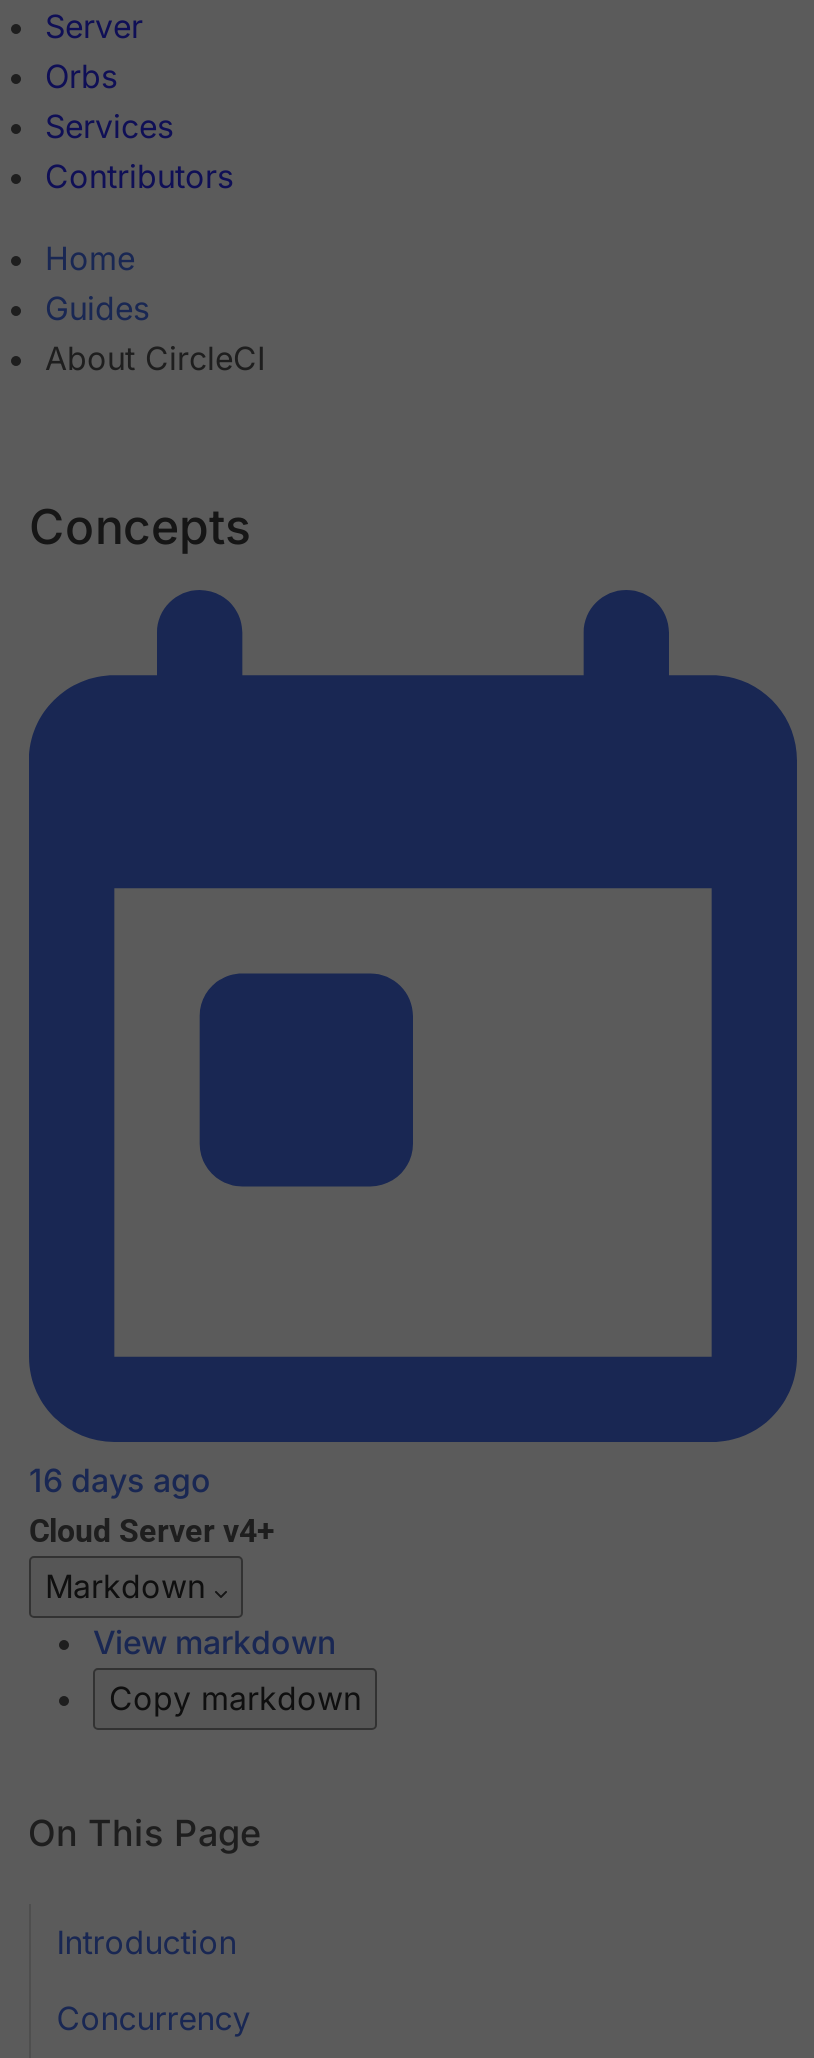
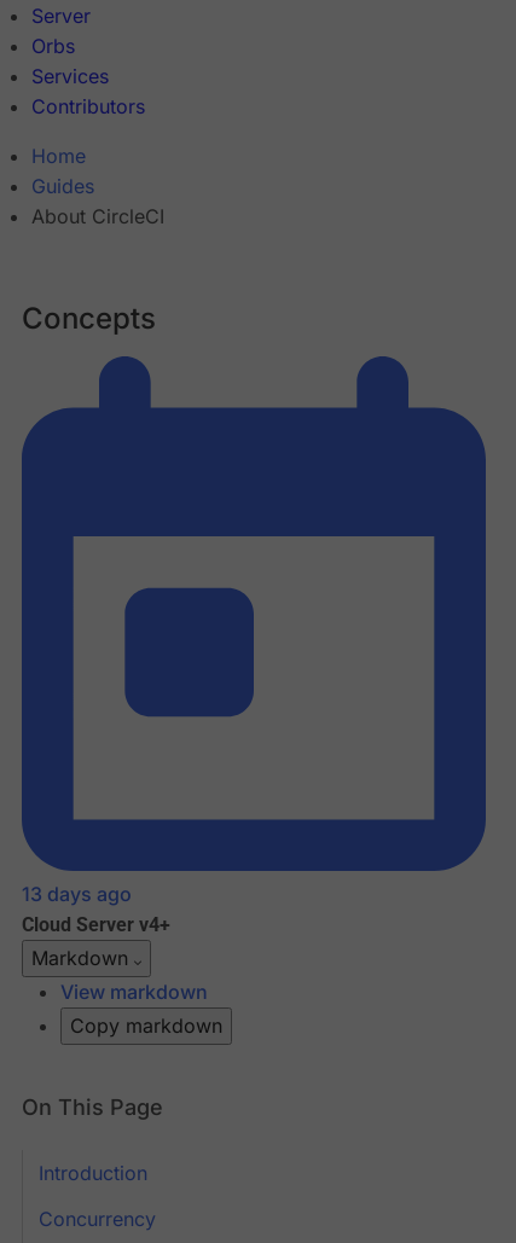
- 16 days ago
+ 13 days ago
